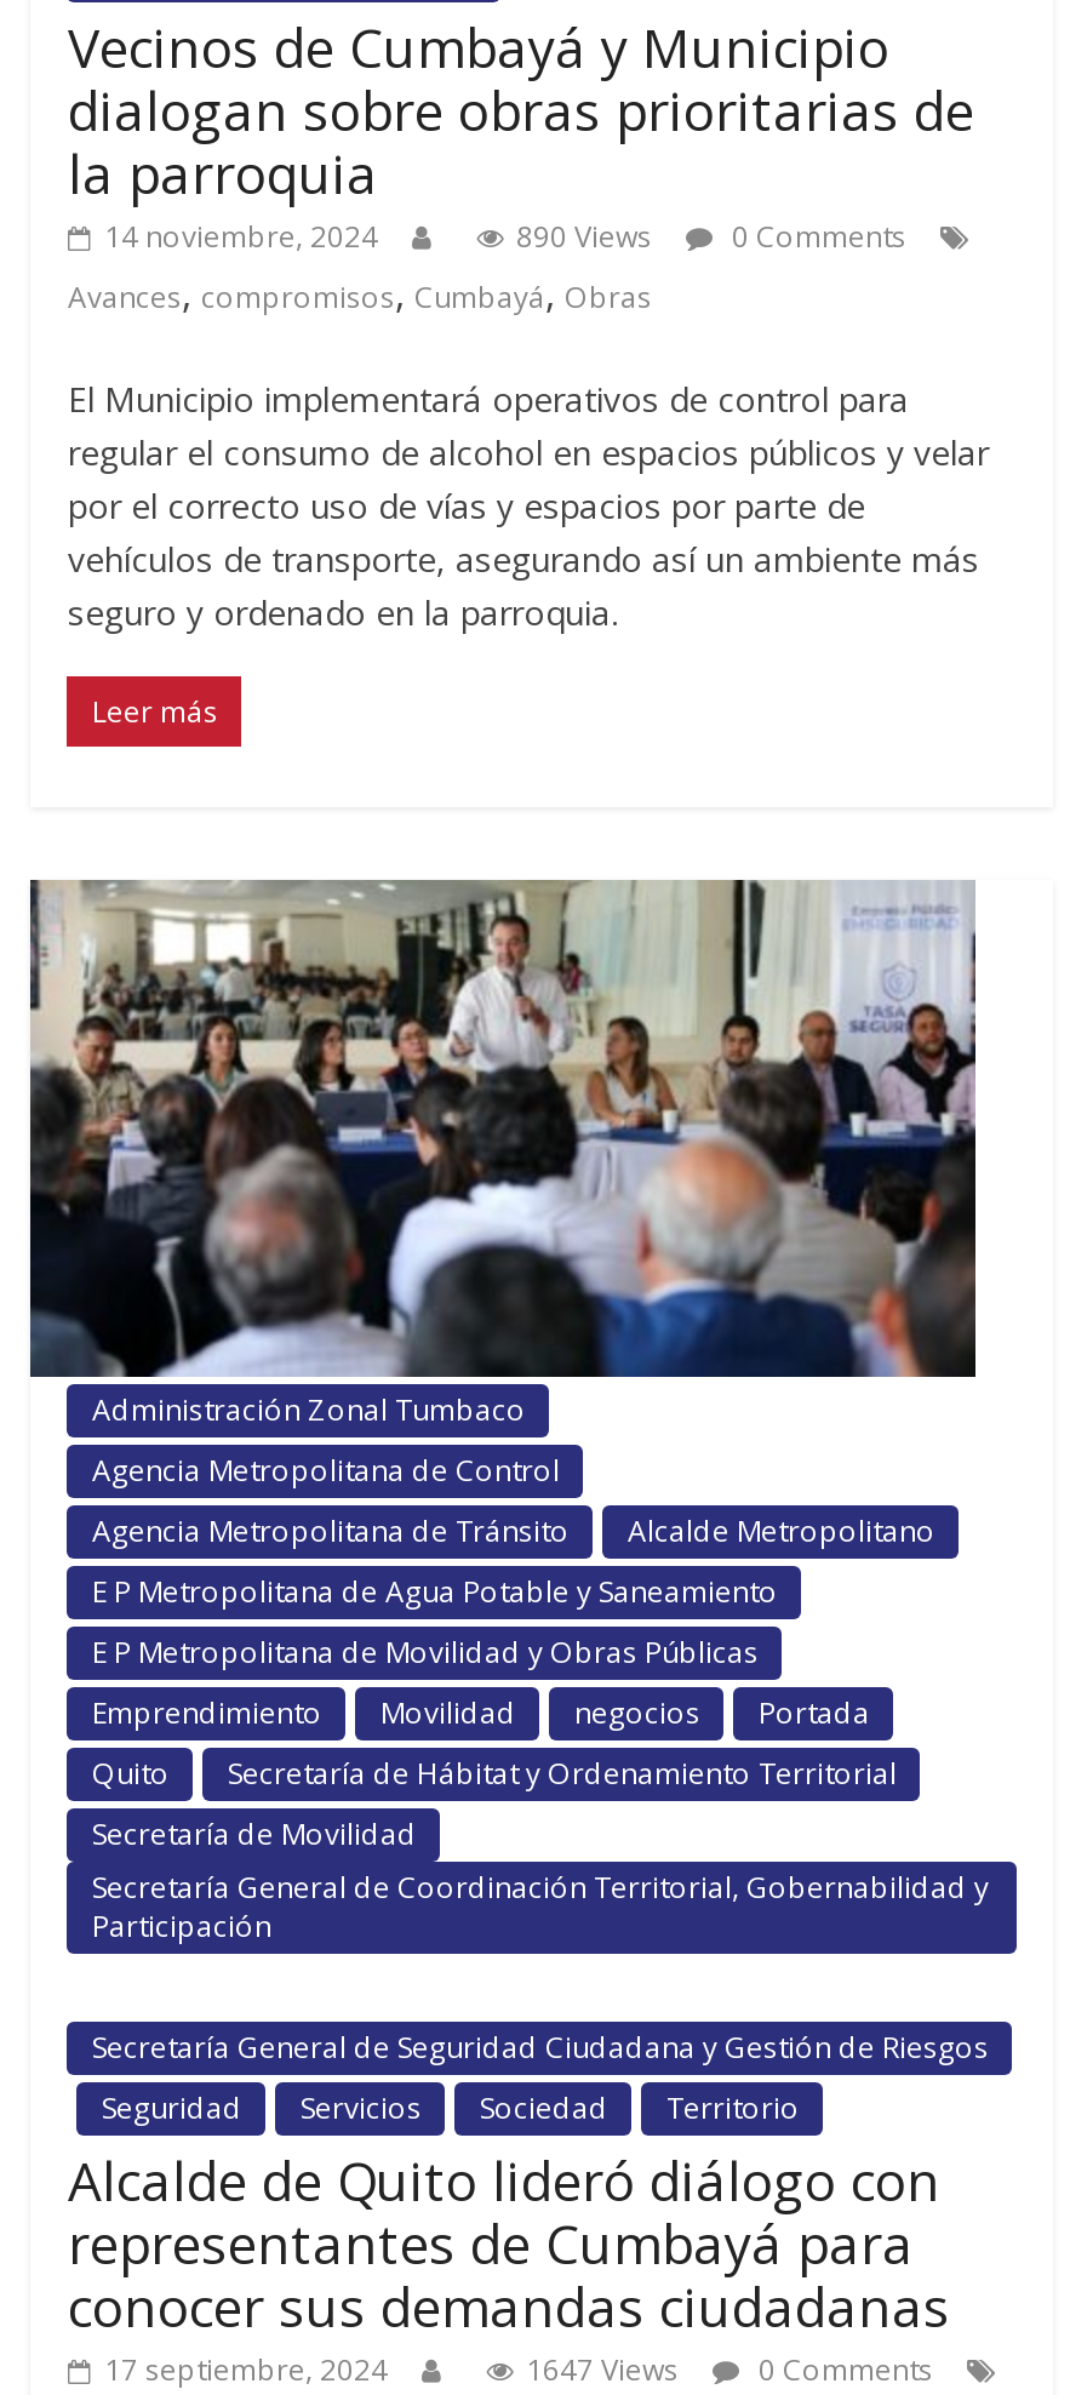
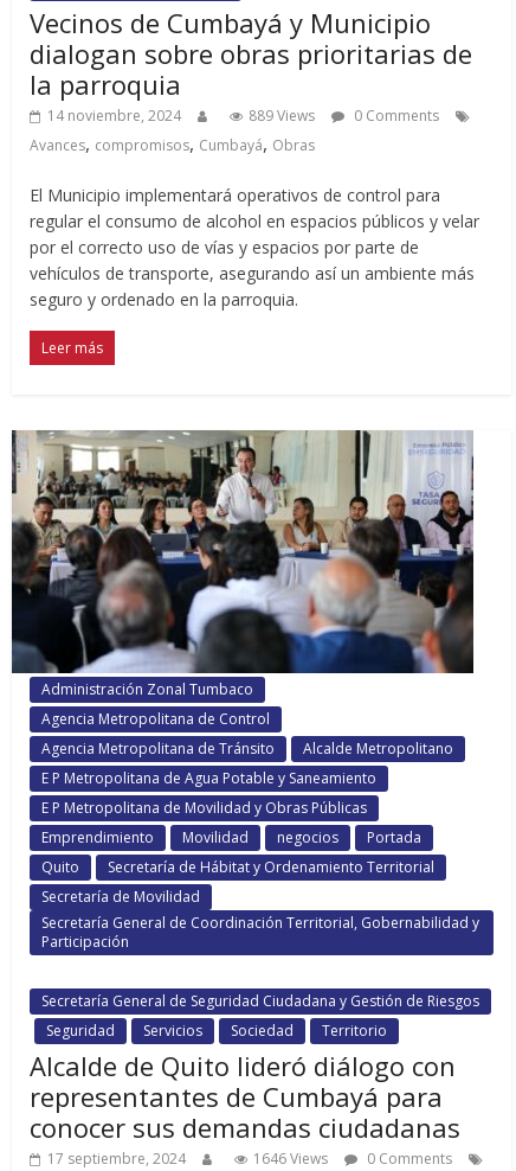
- 890 Views 0 Comments
+ 889 Views 0 Comments

- 1647 Views 0 Comments
+ 1646 Views 0 Comments
